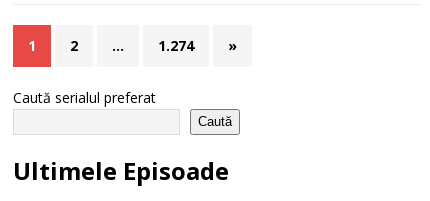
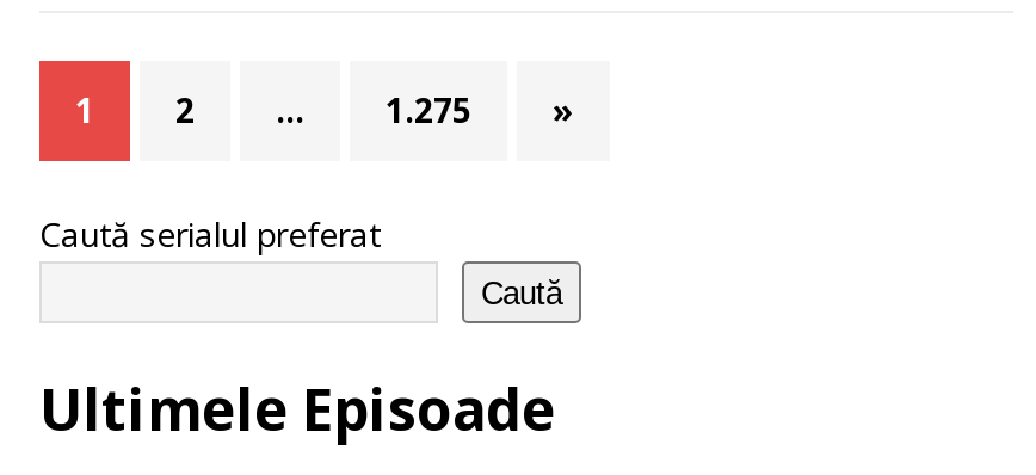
- 1.274
+ 1.275
